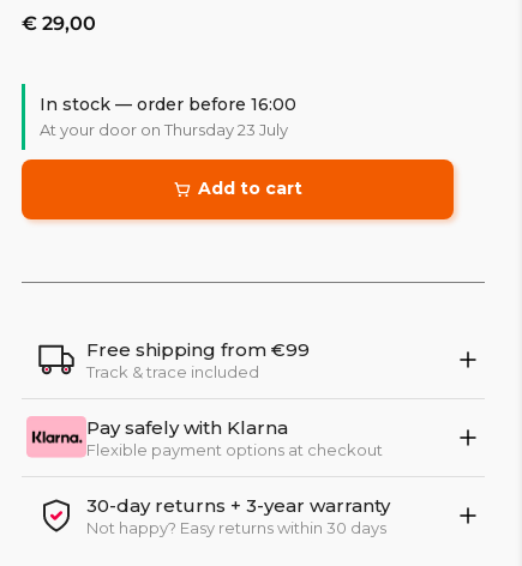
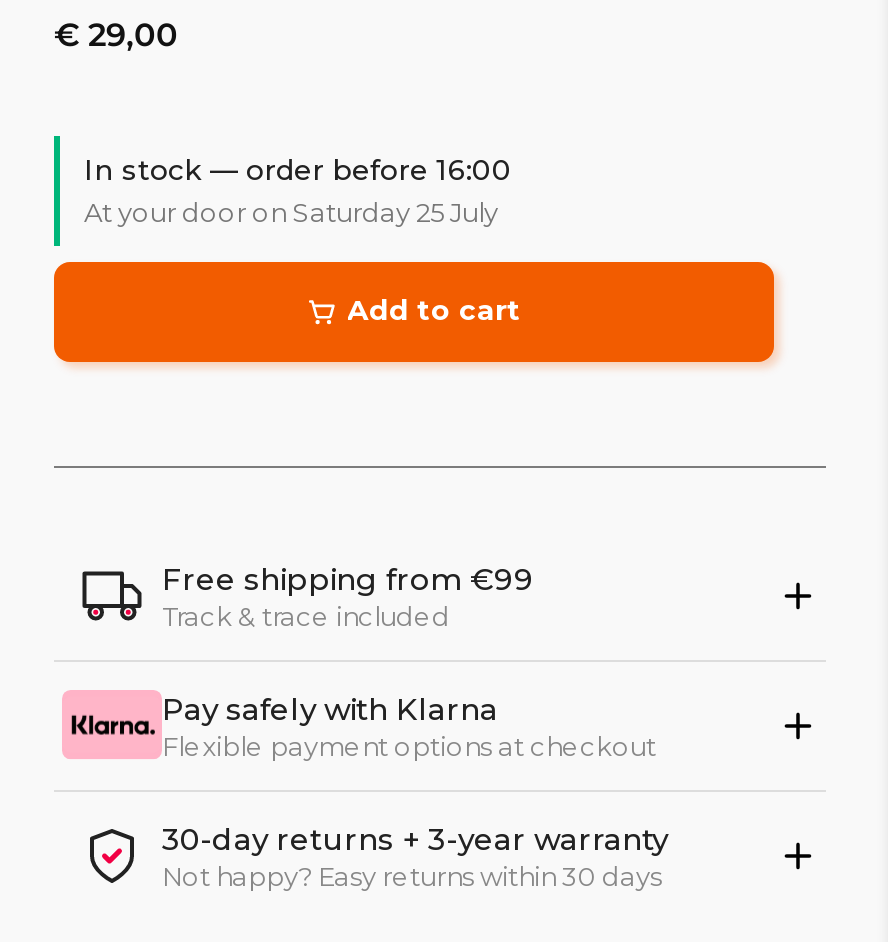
- At your door on Thursday 23 July
+ At your door on Saturday 25 July
